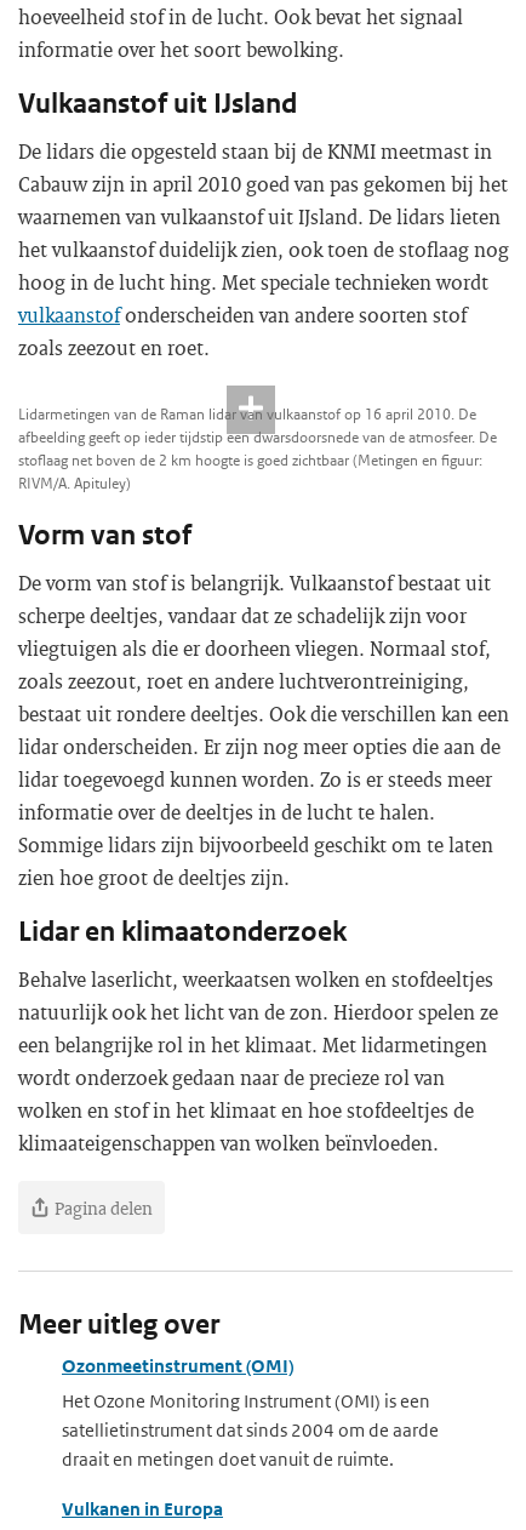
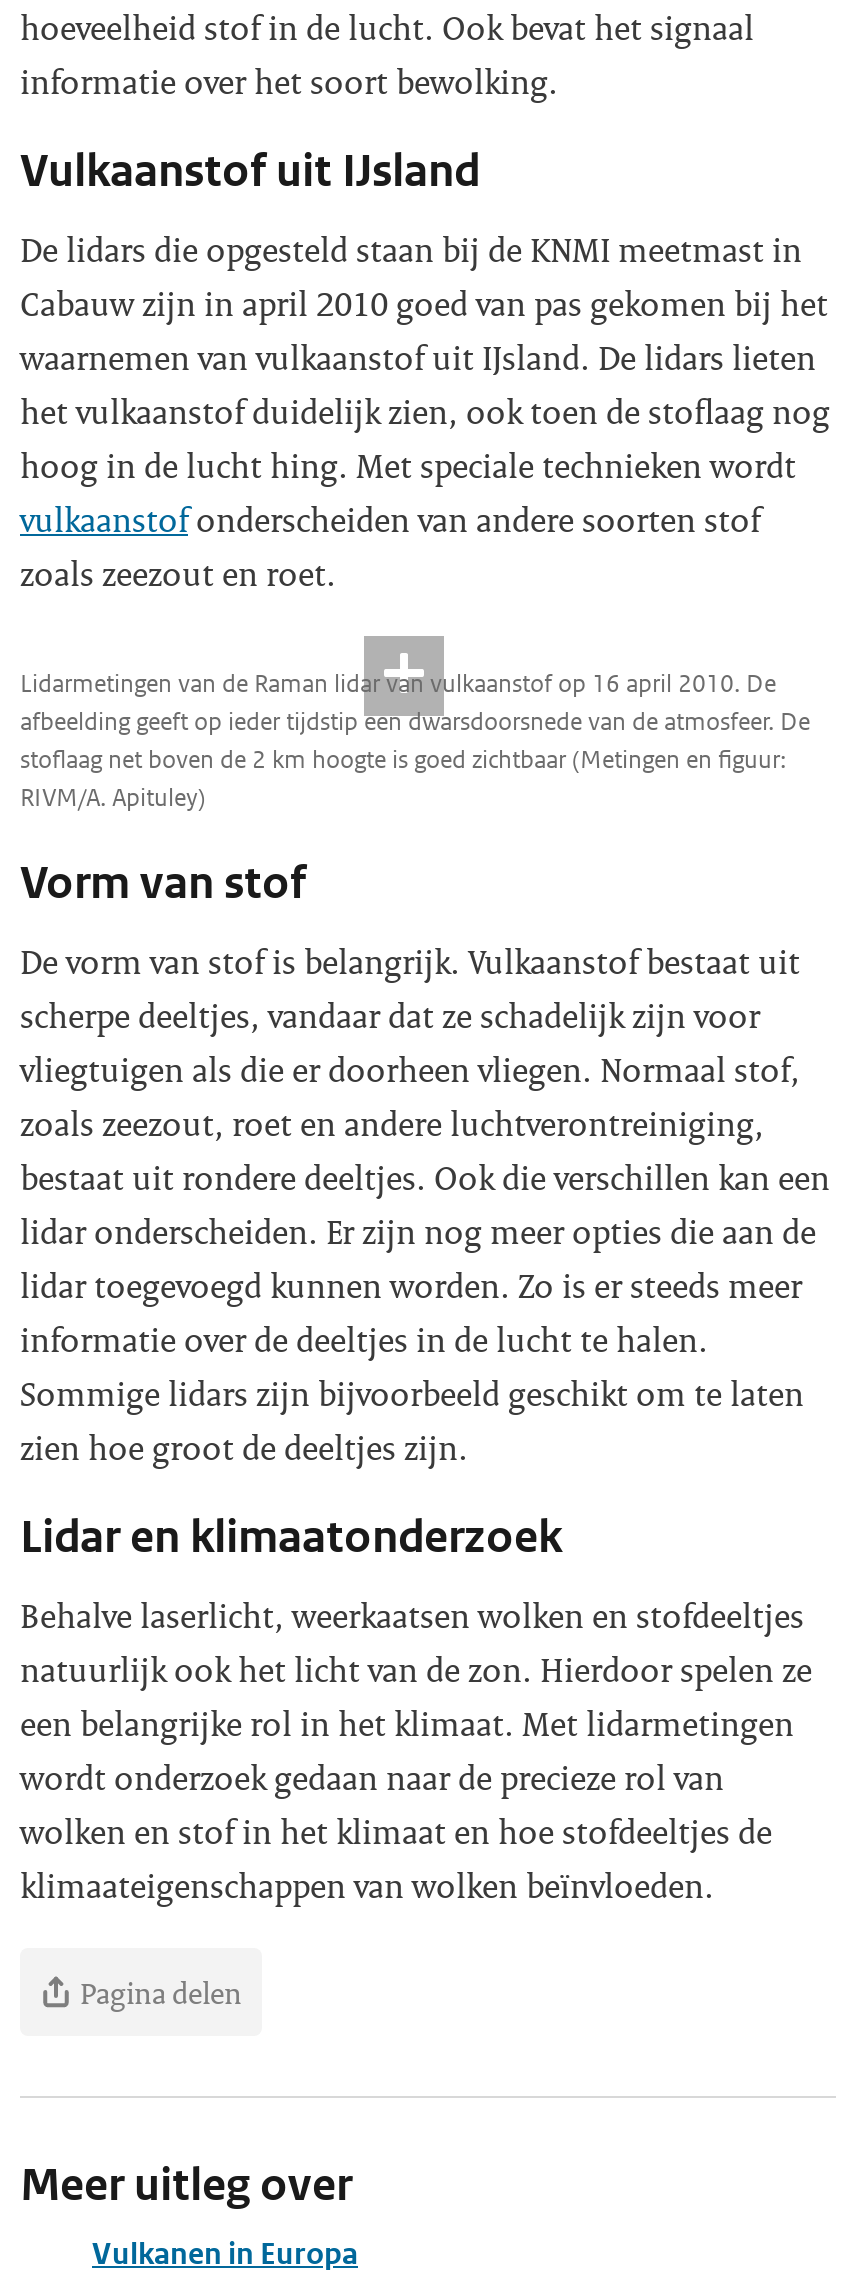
- Ozonmeetinstrument (OMI)
- Het Ozone Monitoring Instrument (OMI) is een
- satellietinstrument dat sinds 2004 om de aarde
- draait en metingen doet vanuit de ruimte.
